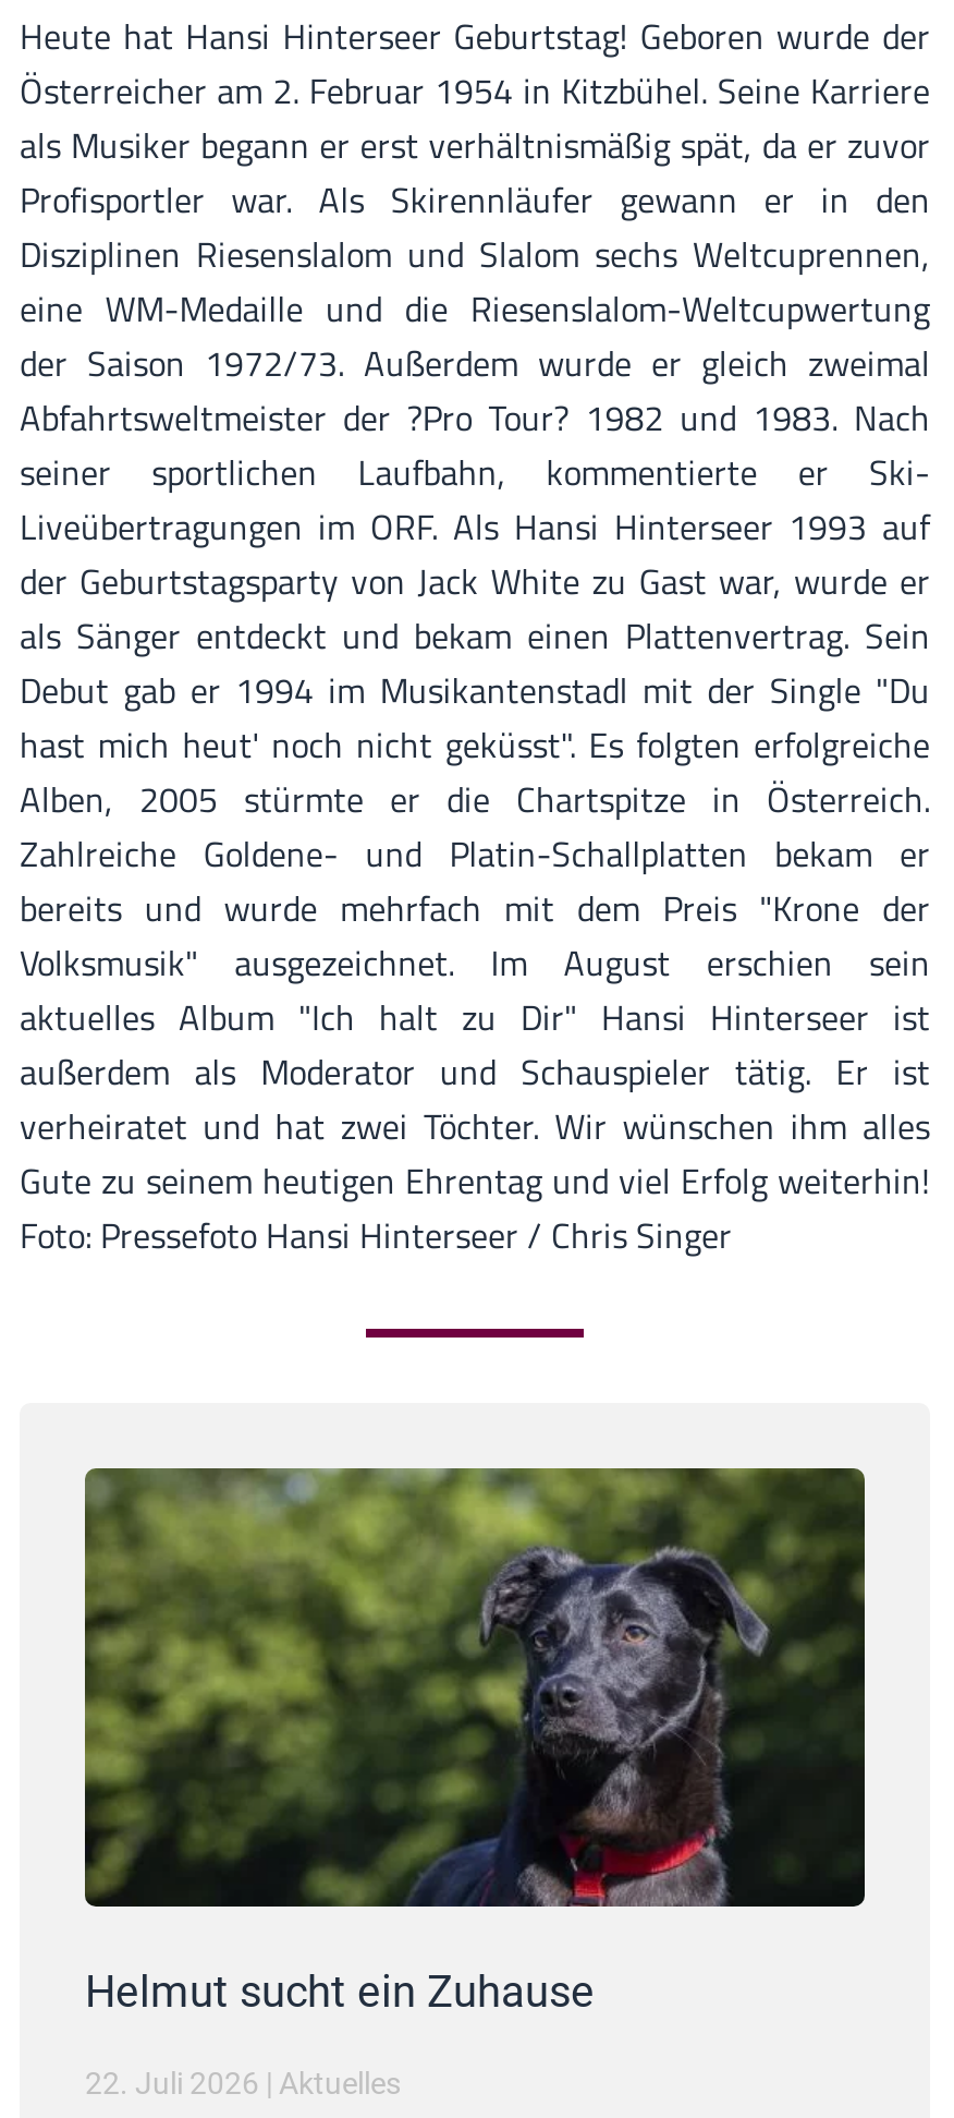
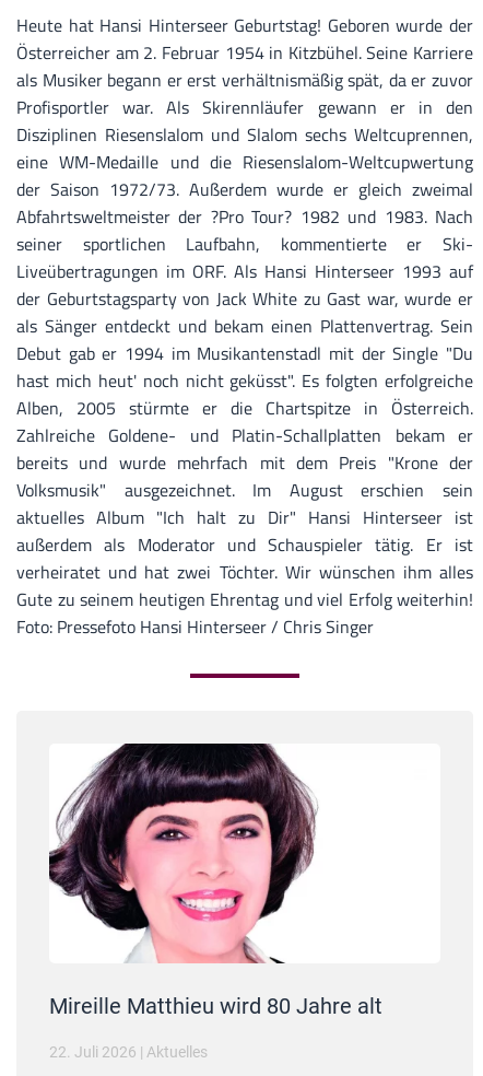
- [image]
- Helmut sucht ein Zuhause
+ [image]
+ Mireille Matthieu wird 80 Jahre alt
